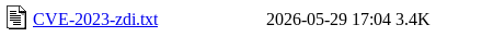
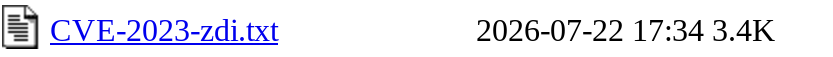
- 2026-05-29 17:04 3.4K
+ 2026-07-22 17:34 3.4K
